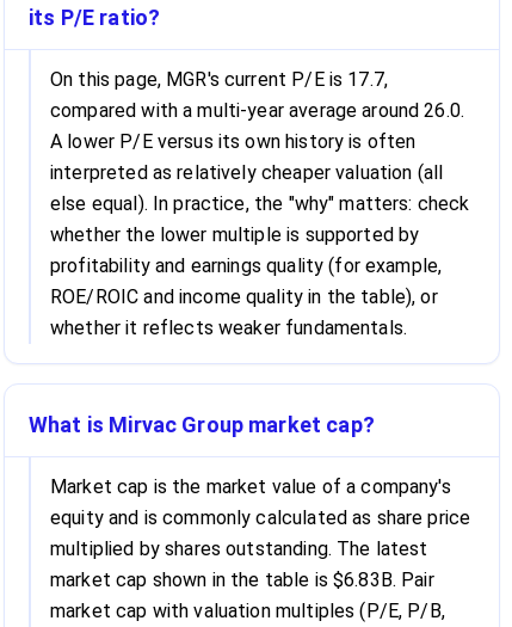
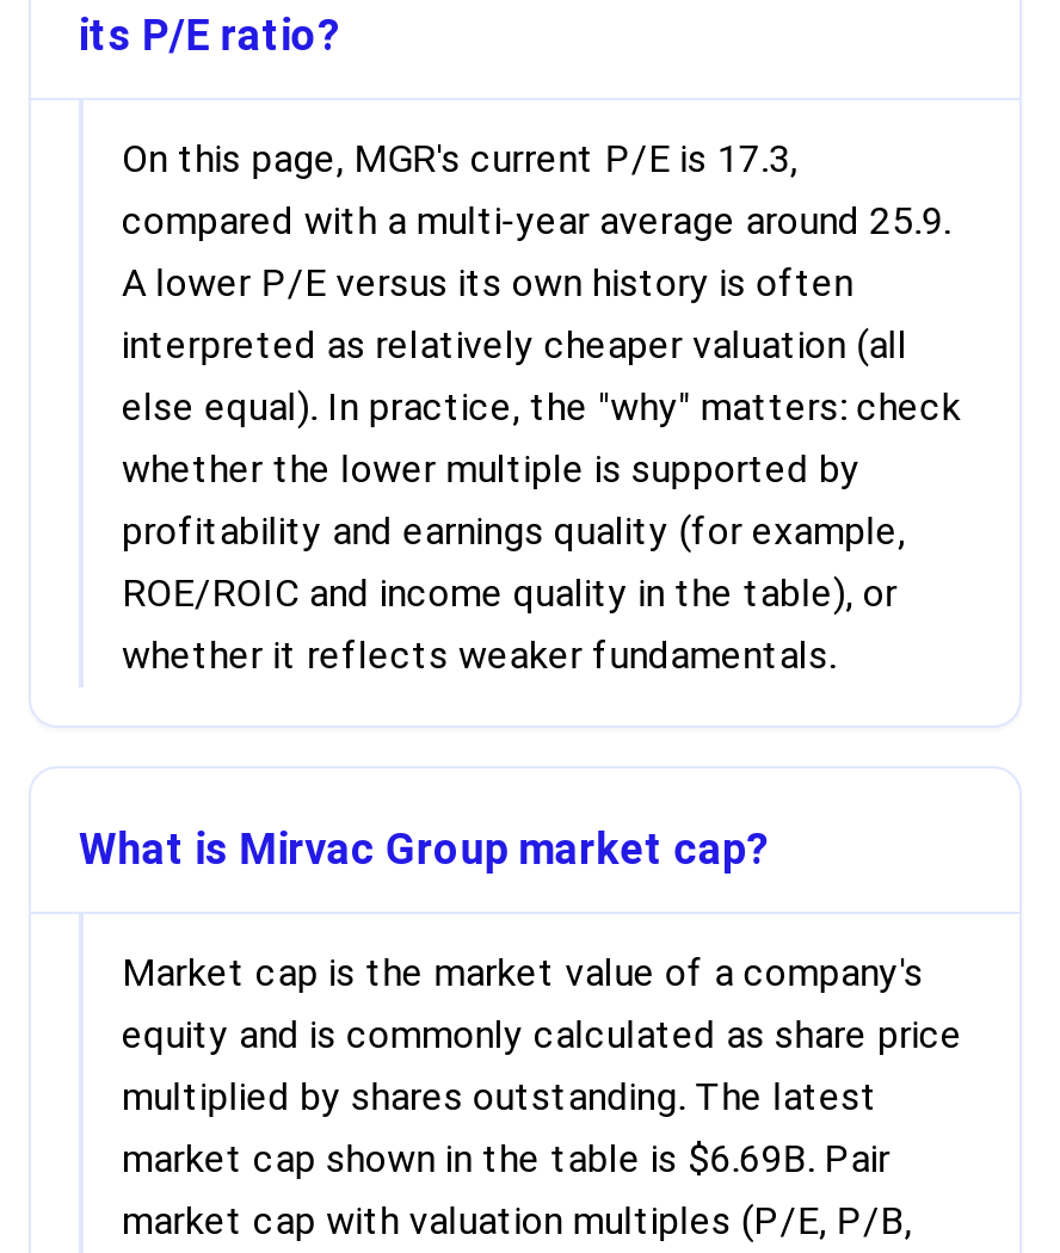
- On this page, MGR's current P/E is 17.7,
+ On this page, MGR's current P/E is 17.3,

- compared with a multi-year average around 26.0.
+ compared with a multi-year average around 25.9.

- market cap shown in the table is $6.83B. Pair
+ market cap shown in the table is $6.69B. Pair
